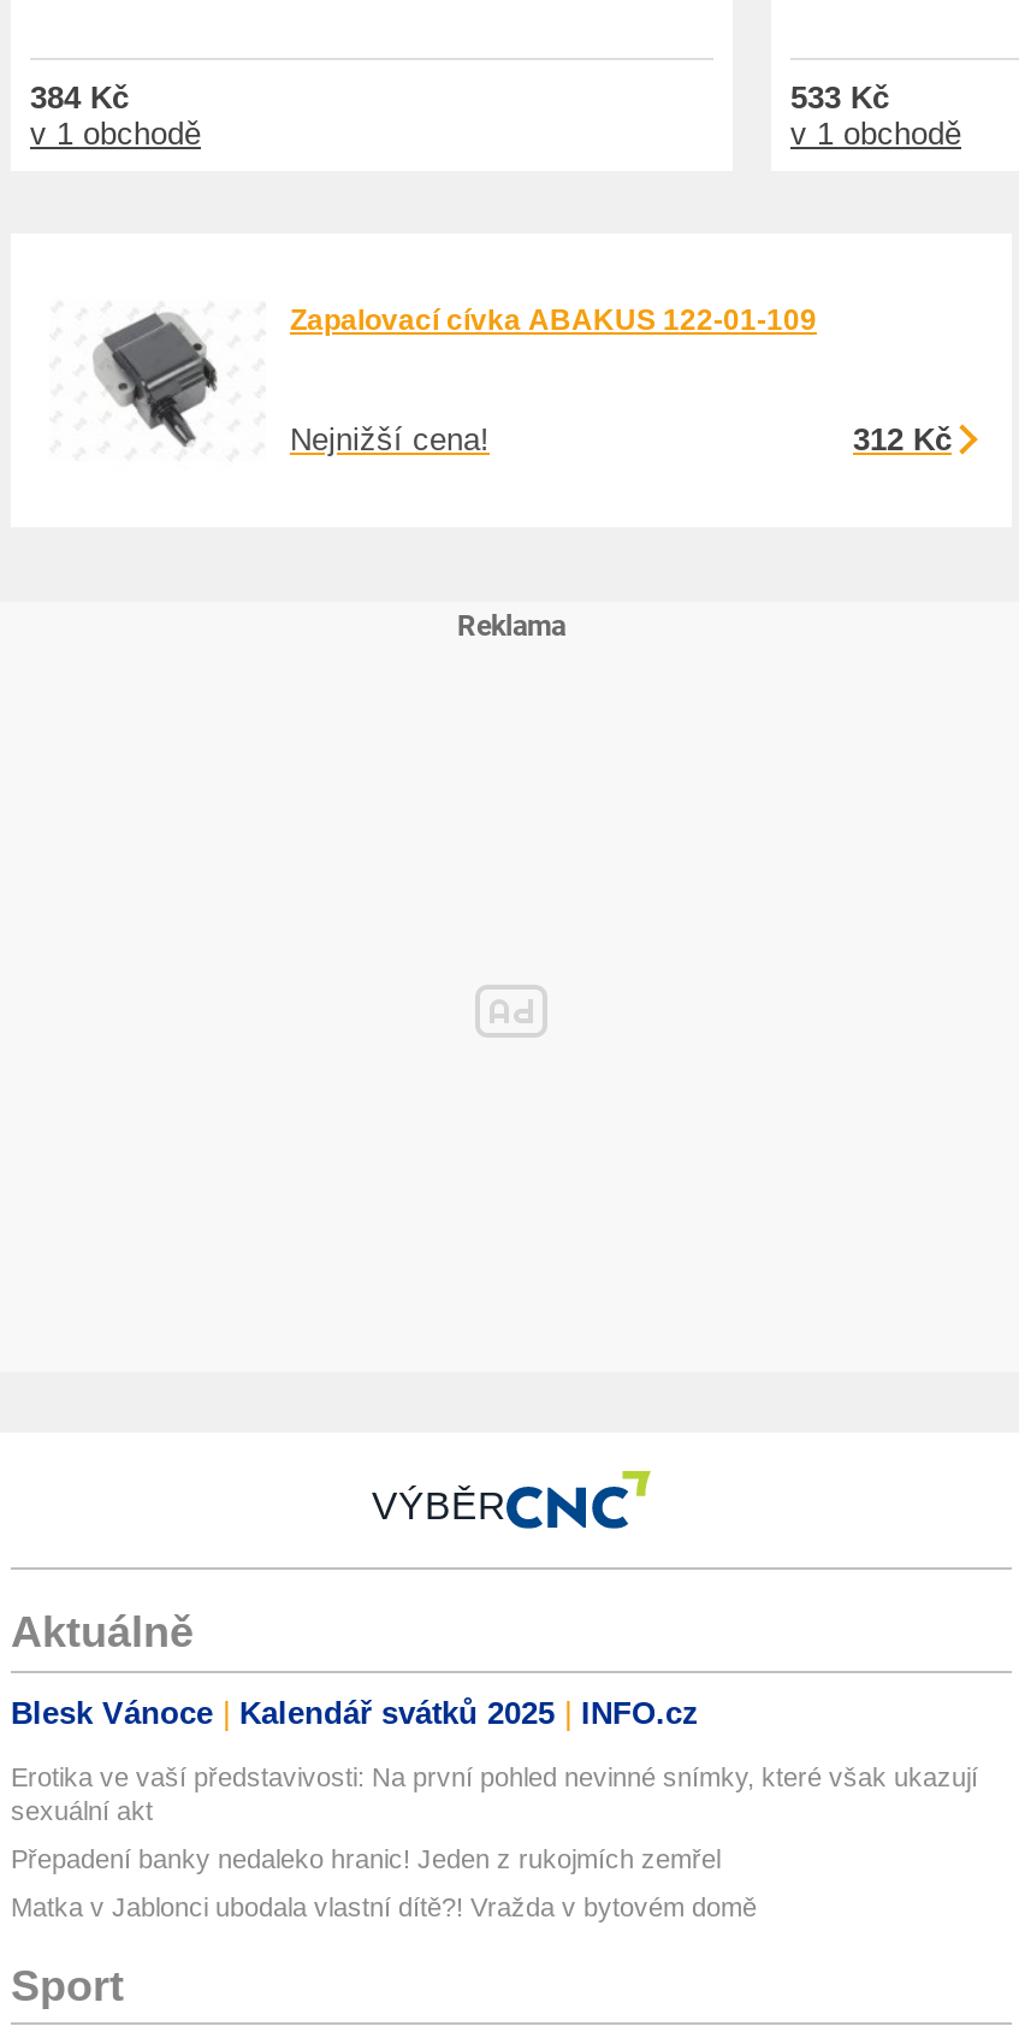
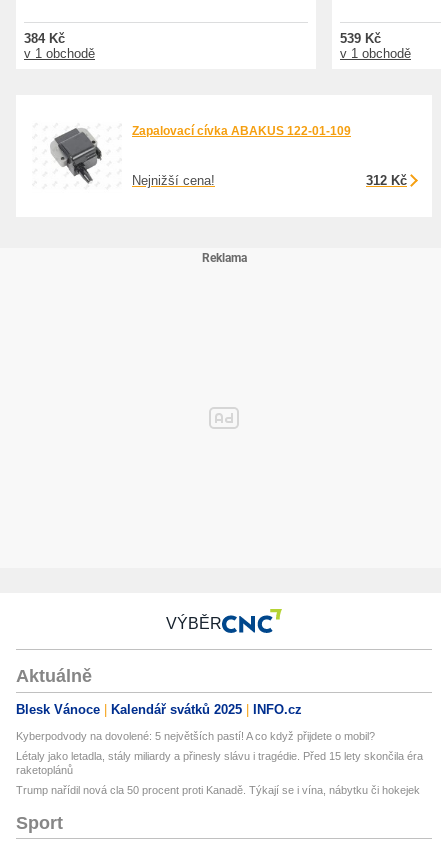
- 533 Kč
+ 539 Kč

- Erotika ve vaší představivosti: Na první pohled nevinné snímky, které však ukazují
- sexuální akt
+ Kyberpodvody na dovolené: 5 největších pastí! A co když přijdete o mobil?

- Přepadení banky nedaleko hranic! Jeden z rukojmích zemřel
+ Létaly jako letadla, stály miliardy a přinesly slávu i tragédie. Před 15 lety skončila éra
+ raketoplánů

- Matka v Jablonci ubodala vlastní dítě?! Vražda v bytovém domě
+ Trump nařídil nová cla 50 procent proti Kanadě. Týkají se i vína, nábytku či hokejek
